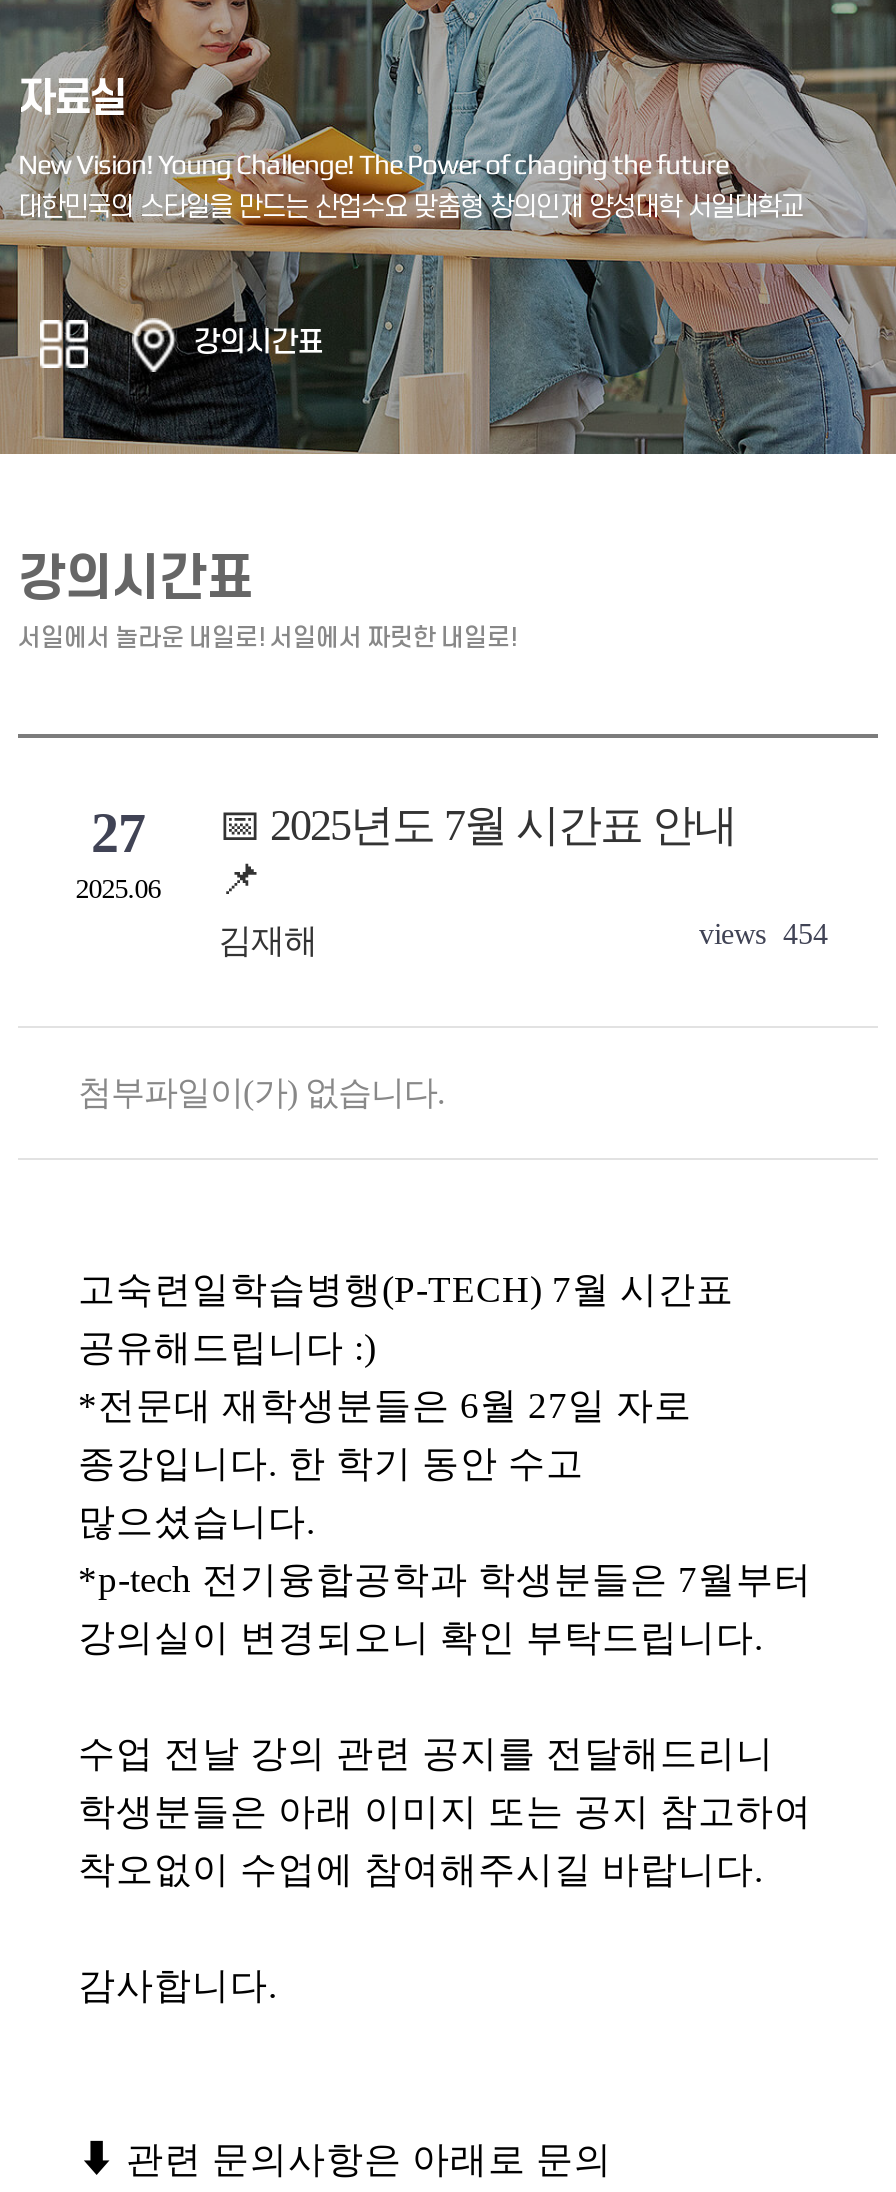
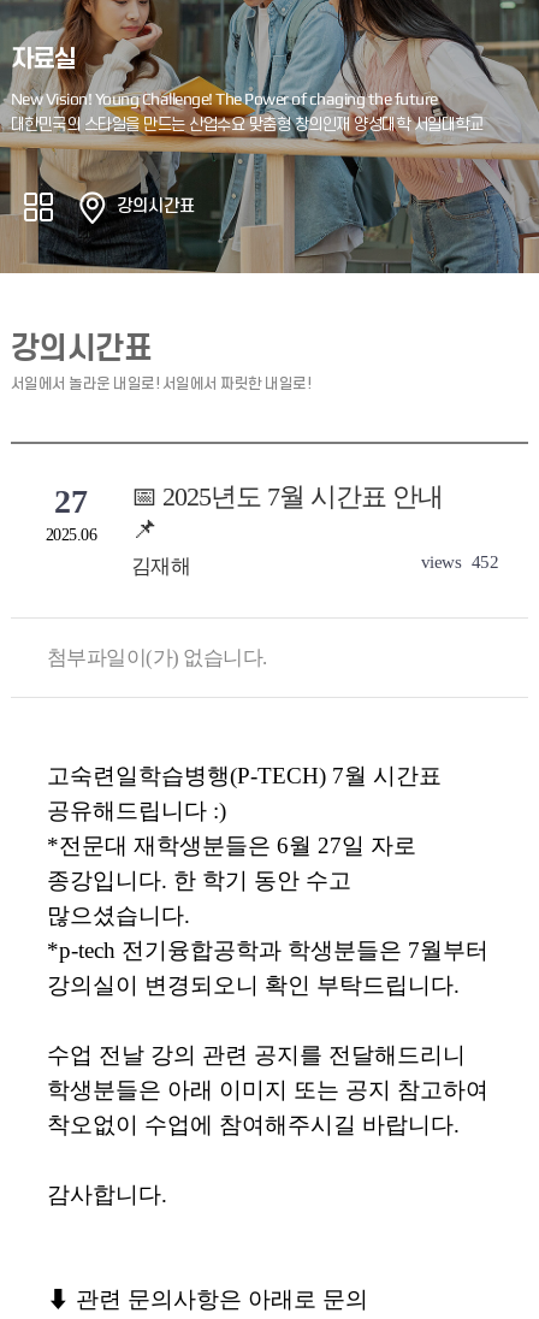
- views 454
+ views 452
